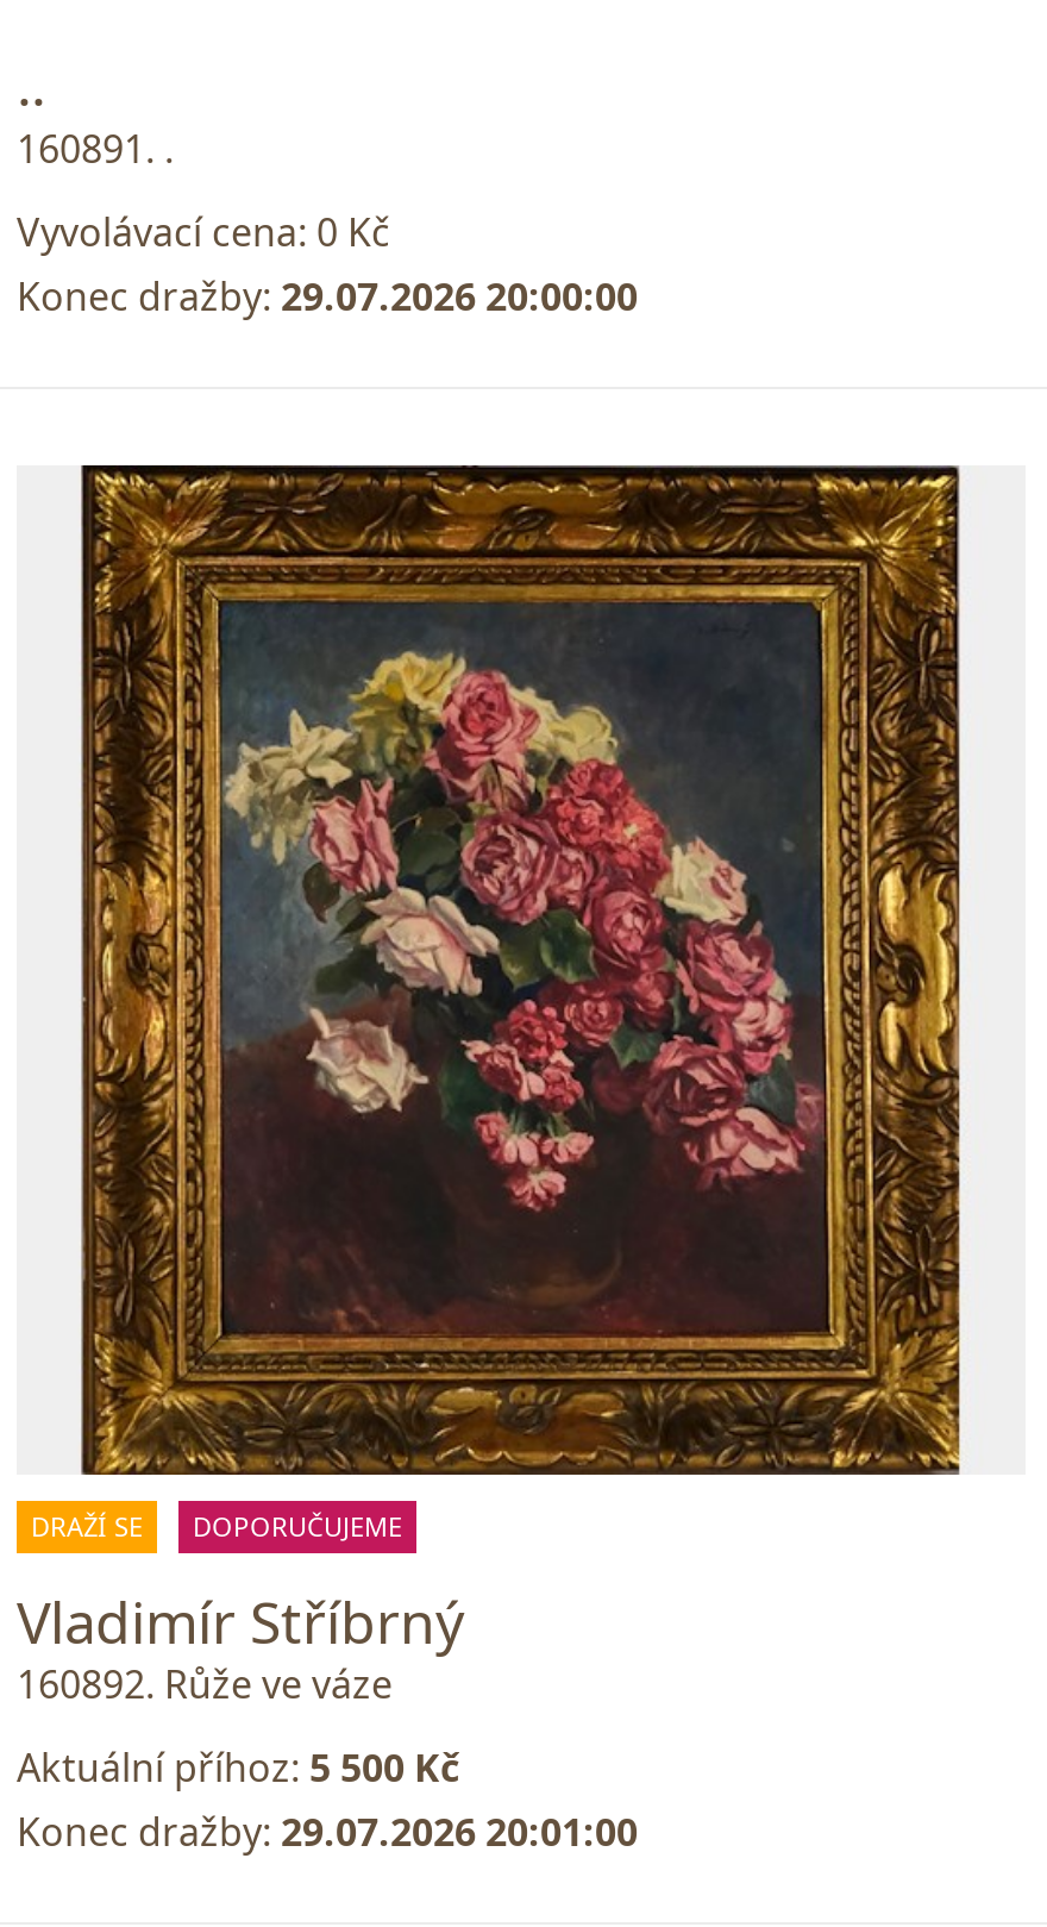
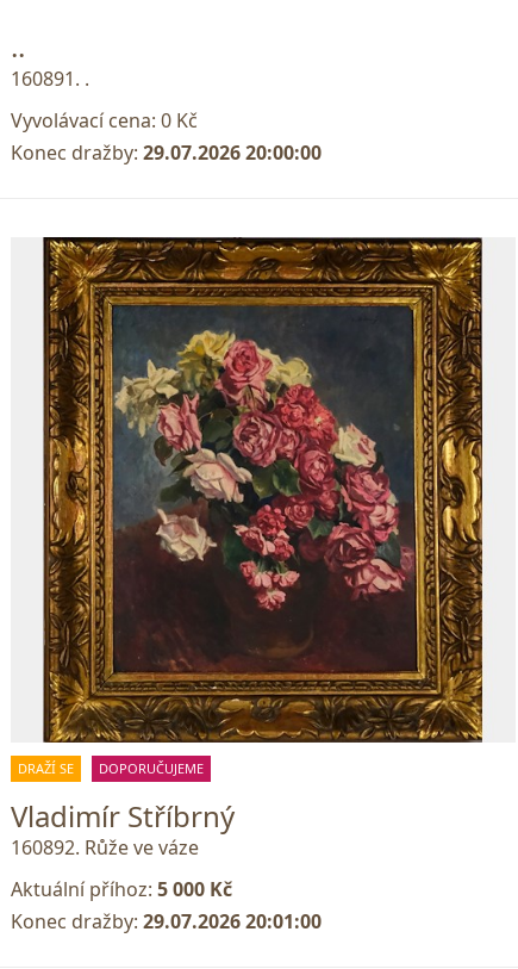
- Aktuální příhoz: 5 500 Kč
+ Aktuální příhoz: 5 000 Kč
